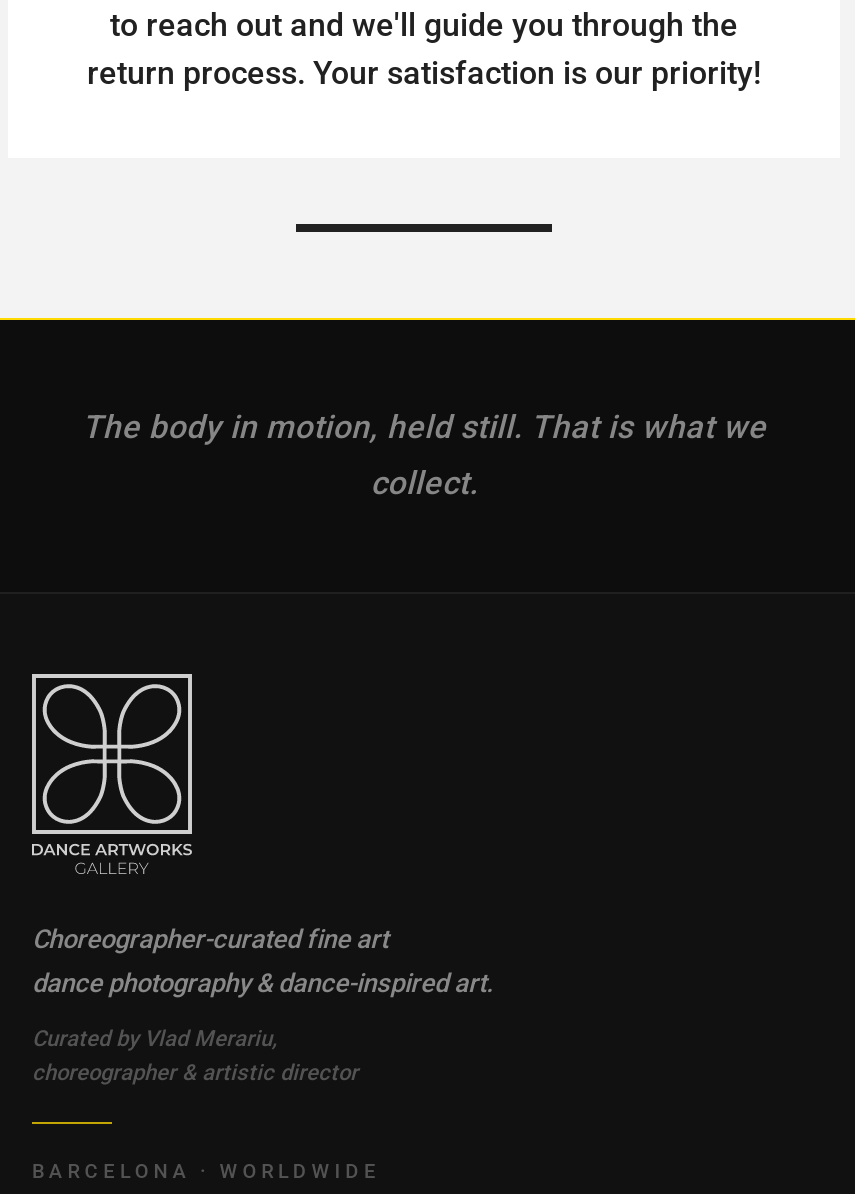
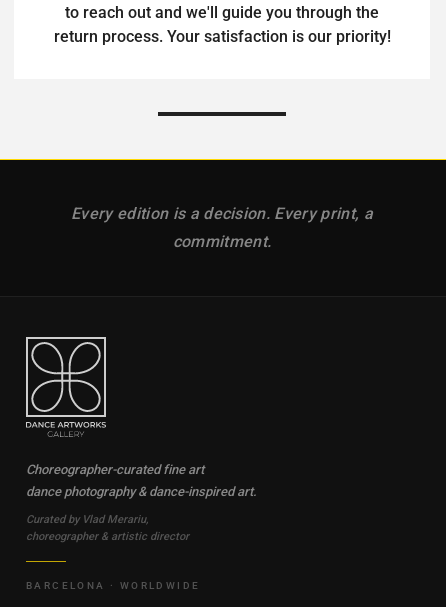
- The body in motion, held still. That is what we
+ Every edition is a decision. Every print, a

- collect.
+ commitment.
